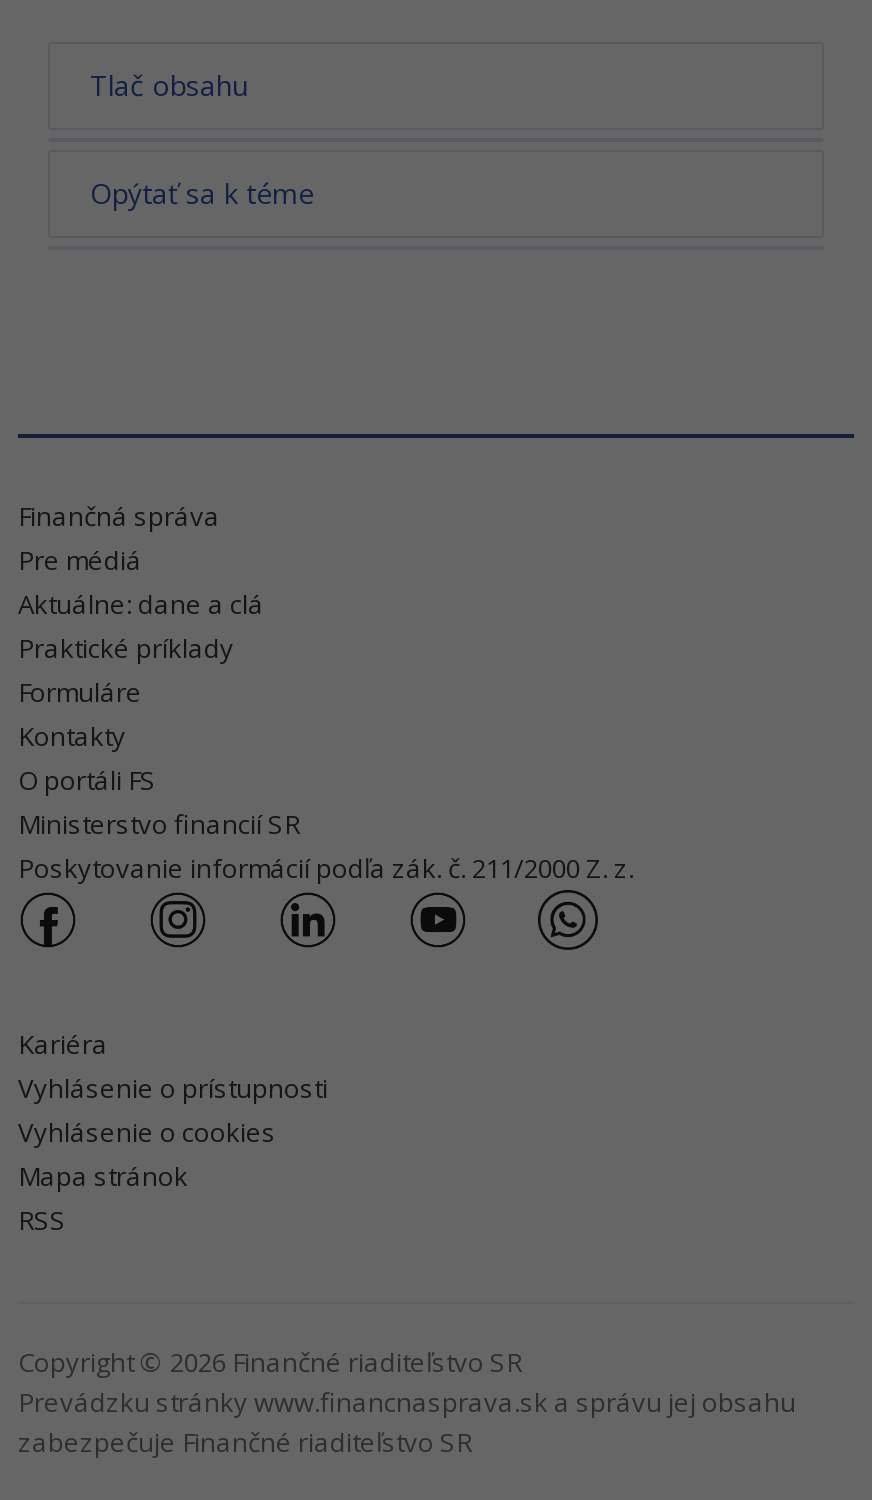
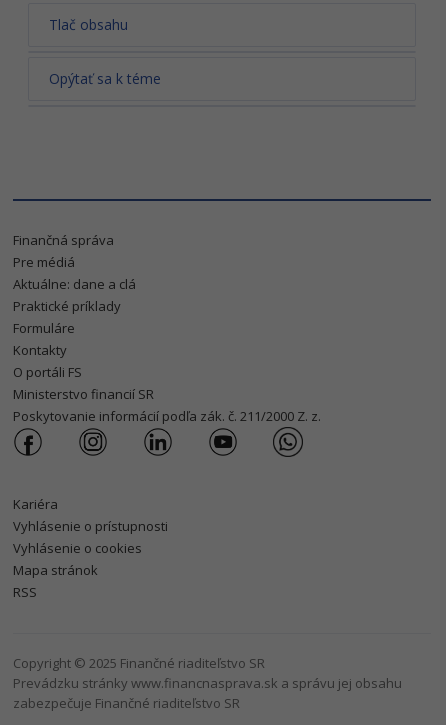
- Copyright © 2026 Finančné riaditeľstvo SR
+ Copyright © 2025 Finančné riaditeľstvo SR
